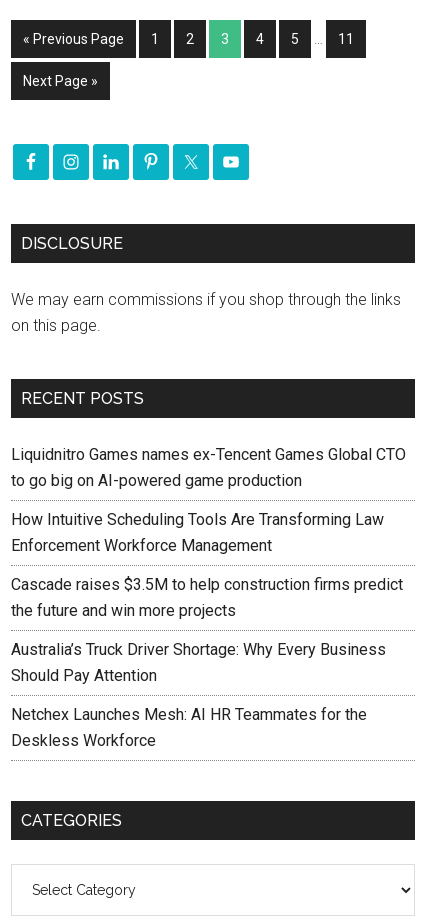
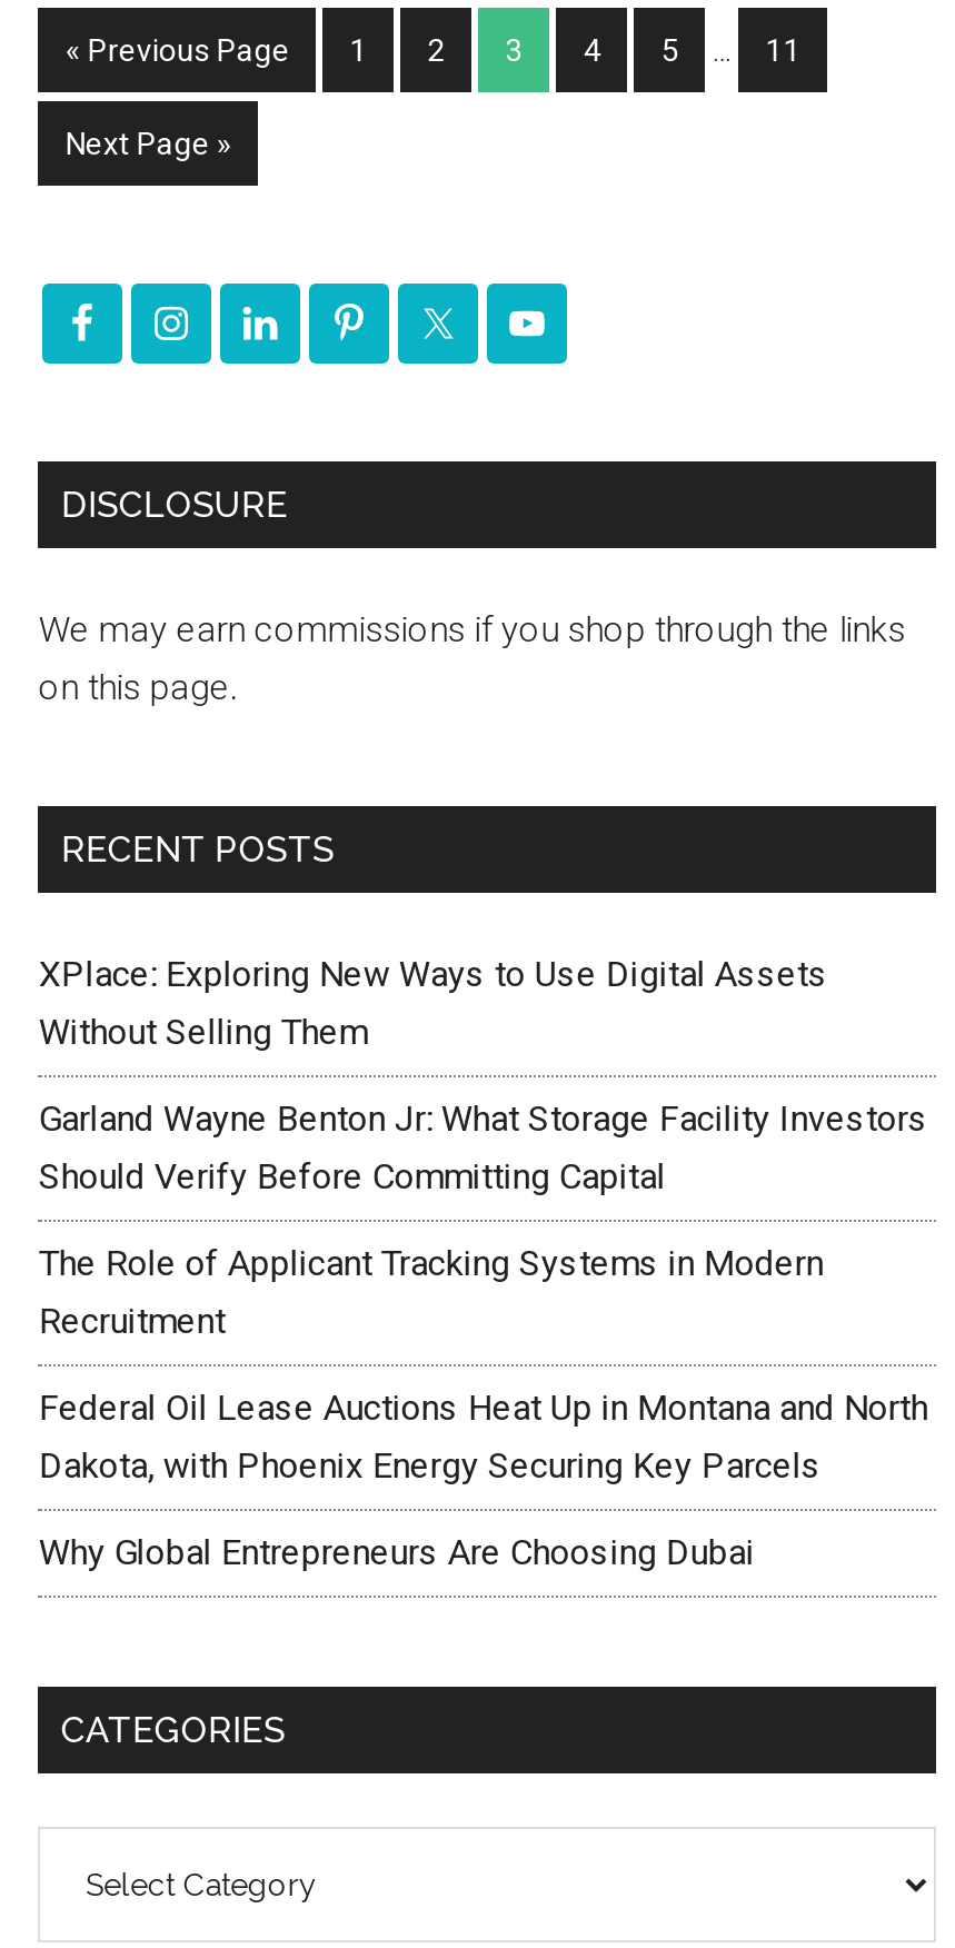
- Liquidnitro Games names ex-Tencent Games Global CTO
- to go big on AI-powered game production
+ XPlace: Exploring New Ways to Use Digital Assets
+ Without Selling Them

- How Intuitive Scheduling Tools Are Transforming Law
- Enforcement Workforce Management
+ Garland Wayne Benton Jr: What Storage Facility Investors
+ Should Verify Before Committing Capital

- Cascade raises $3.5M to help construction firms predict
- the future and win more projects
+ The Role of Applicant Tracking Systems in Modern
+ Recruitment

- Australia’s Truck Driver Shortage: Why Every Business
- Should Pay Attention
+ Federal Oil Lease Auctions Heat Up in Montana and North
+ Dakota, with Phoenix Energy Securing Key Parcels

- Netchex Launches Mesh: AI HR Teammates for the
- Deskless Workforce
+ Why Global Entrepreneurs Are Choosing Dubai
